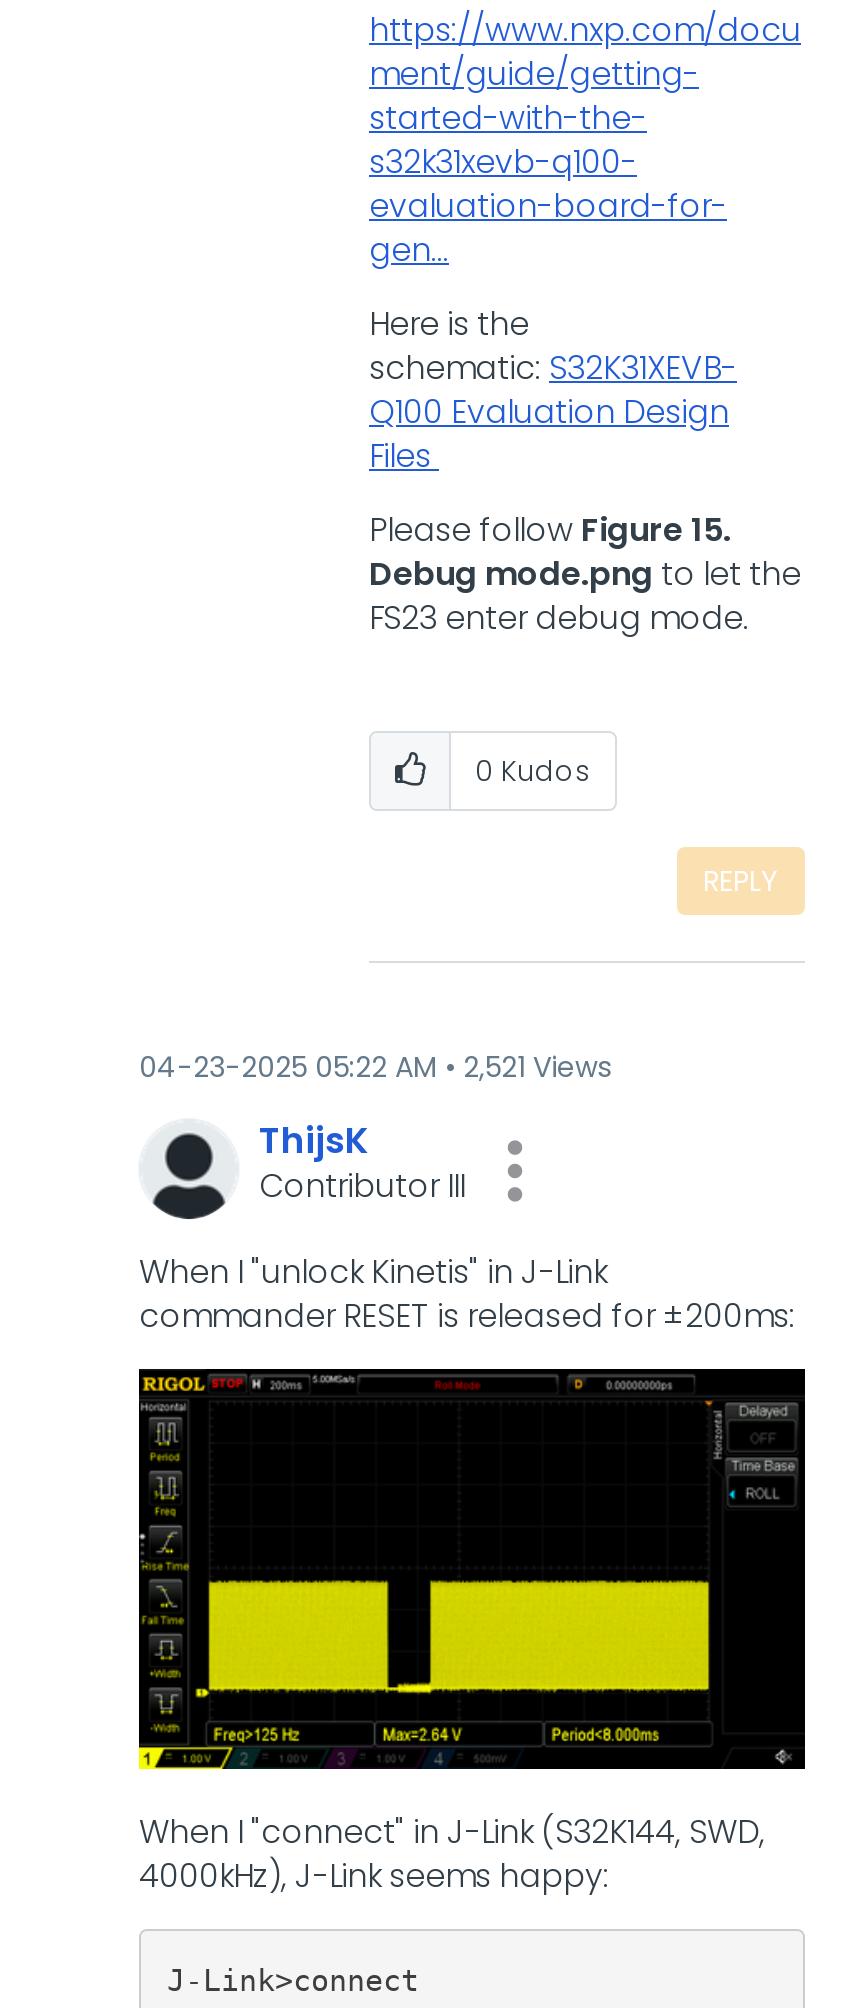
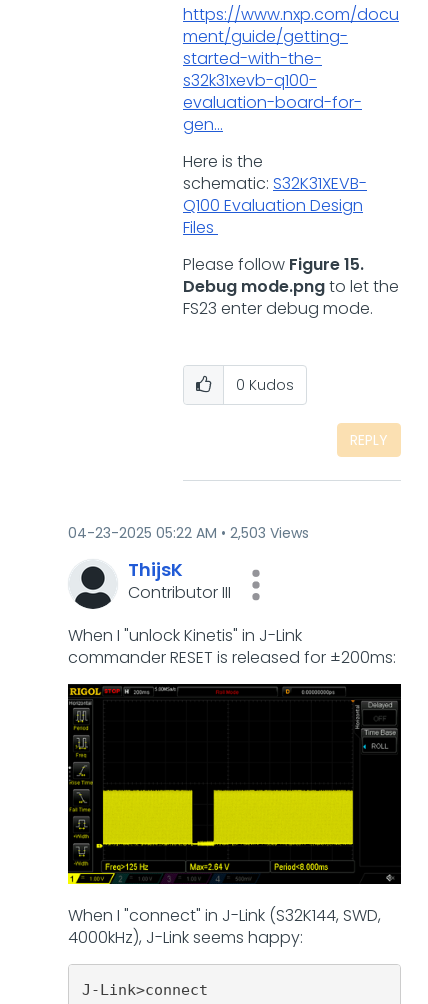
- 04-23-2025 05:22 AM 2,521 Views
+ 04-23-2025 05:22 AM 2,503 Views
